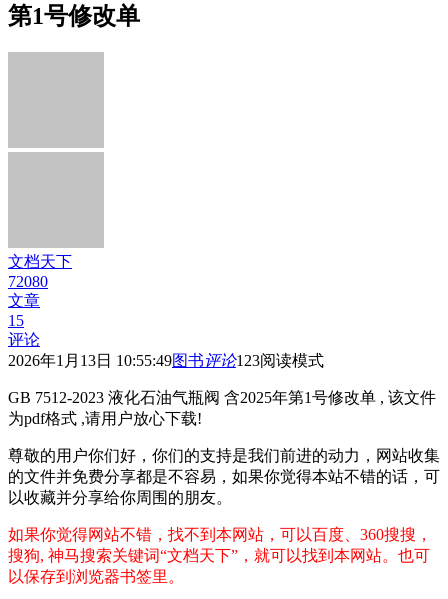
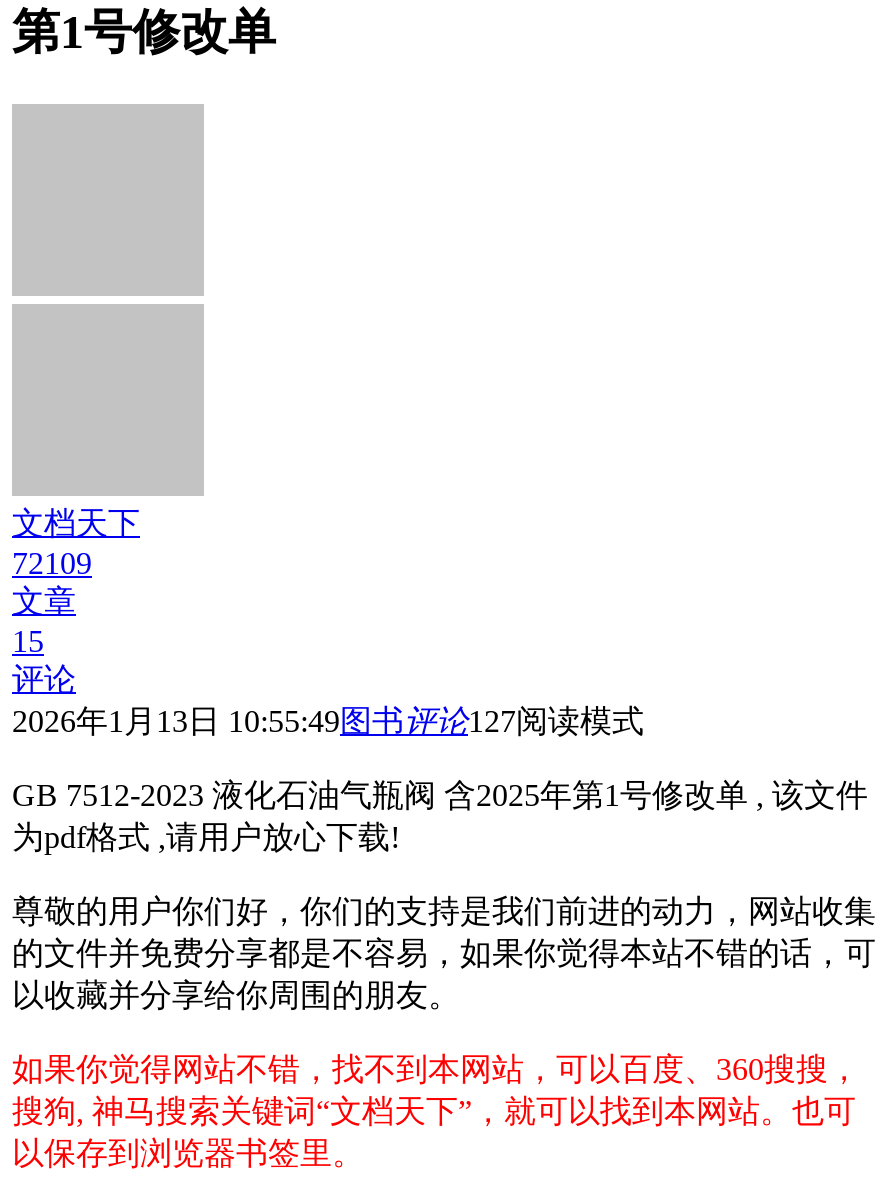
- 72080
+ 72109

- 2026年1月13日 10:55:49图书评论123阅读模式
+ 2026年1月13日 10:55:49图书评论127阅读模式
